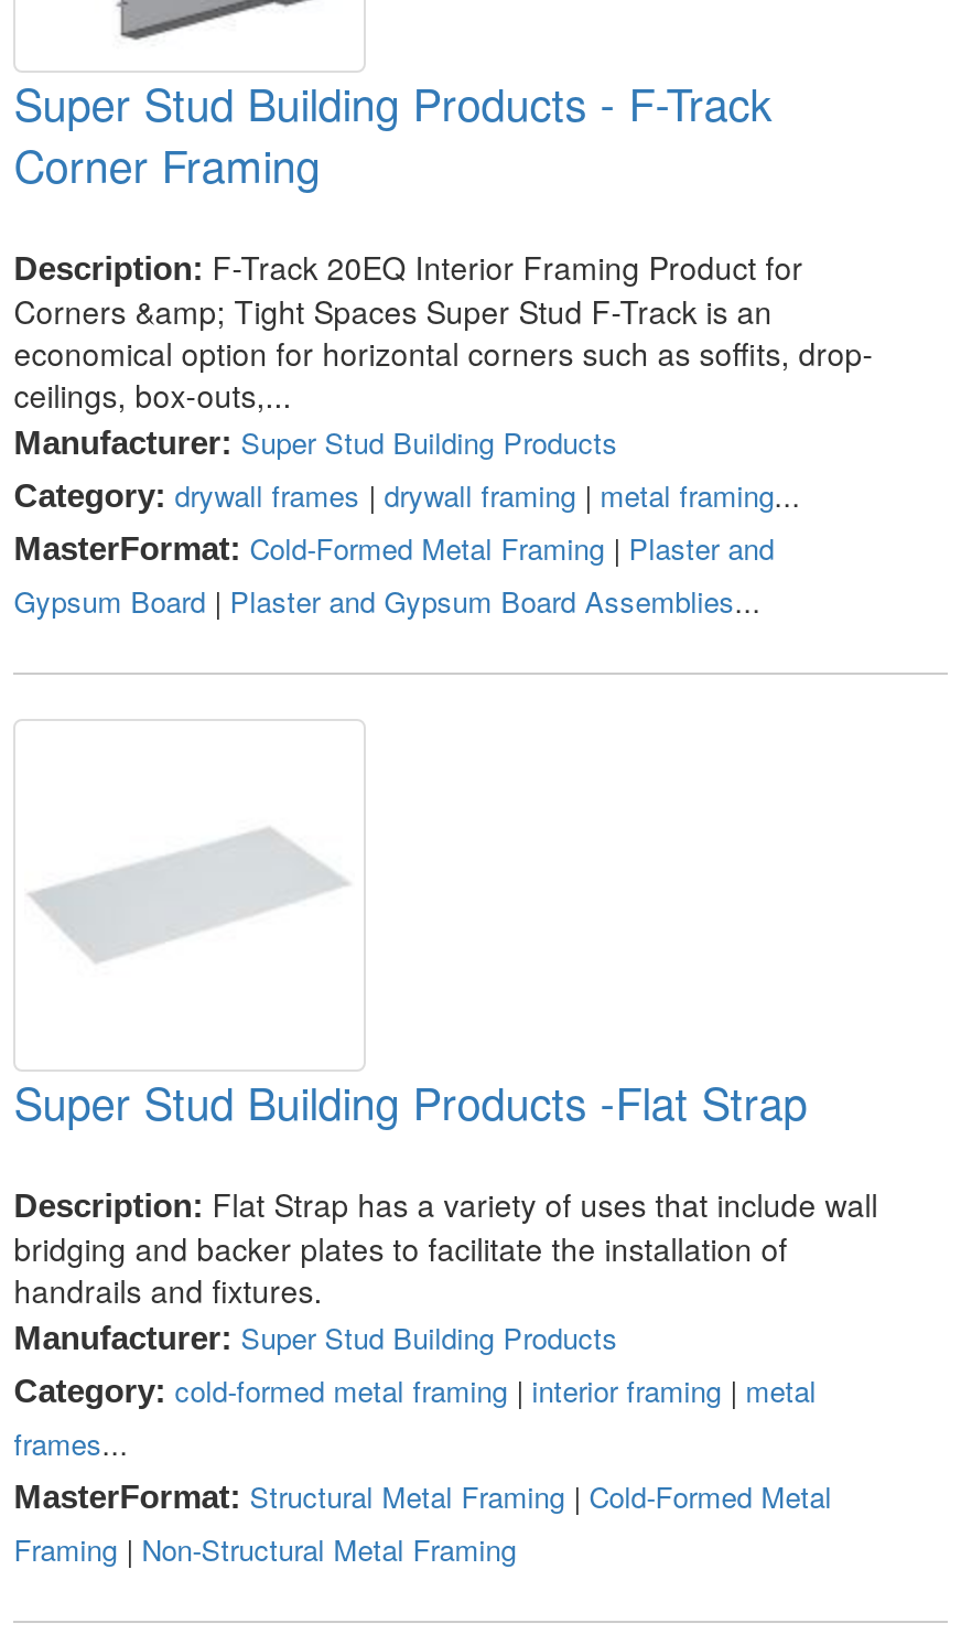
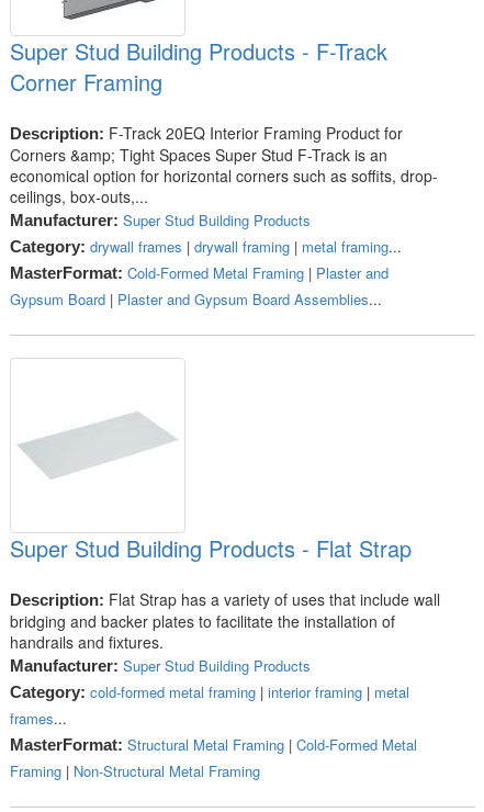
- Super Stud Building Products -Flat Strap
+ Super Stud Building Products - Flat Strap
